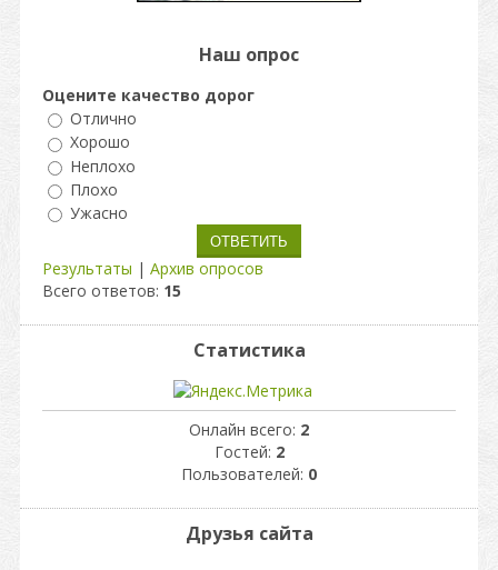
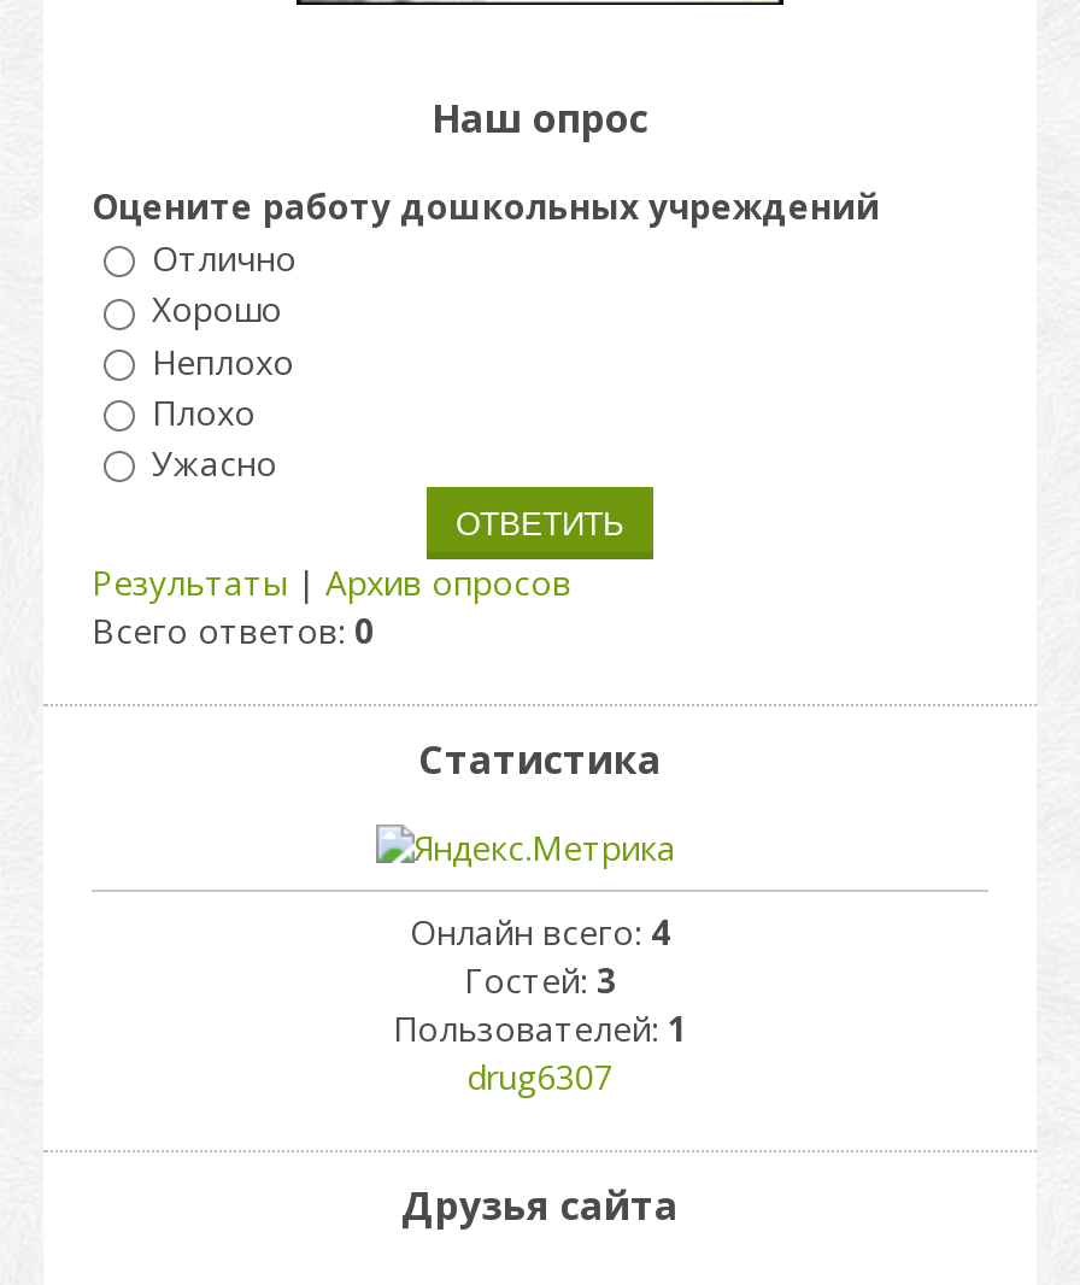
- Оцените качество дорог
+ Оцените работу дошкольных учреждений

- Всего ответов: 15
+ Всего ответов: 0

- Онлайн всего: 2
- Гостей: 2
- Пользователей: 0
+ Онлайн всего: 4
+ Гостей: 3
+ Пользователей: 1
+ drug6307
